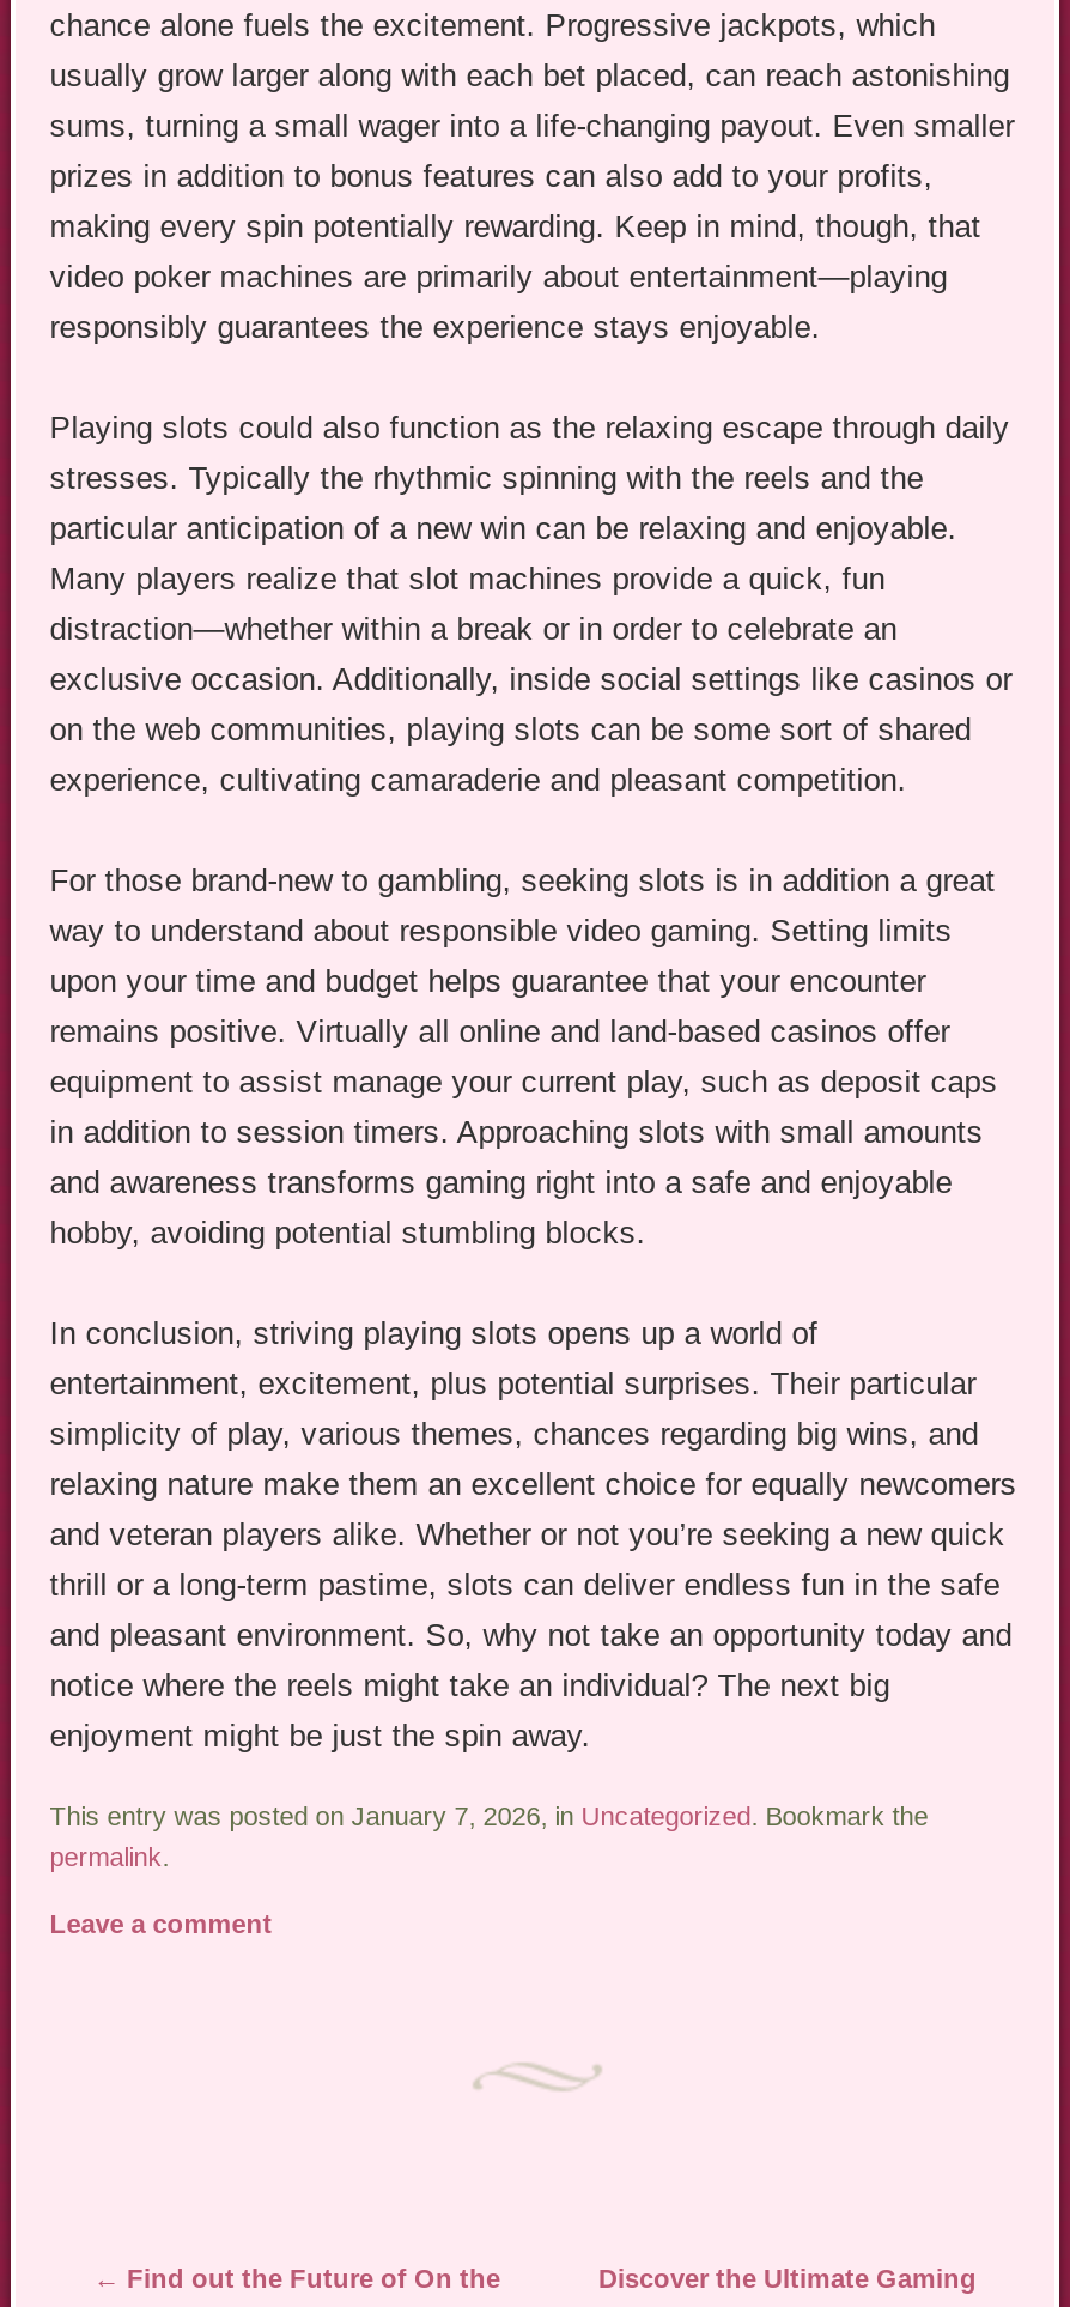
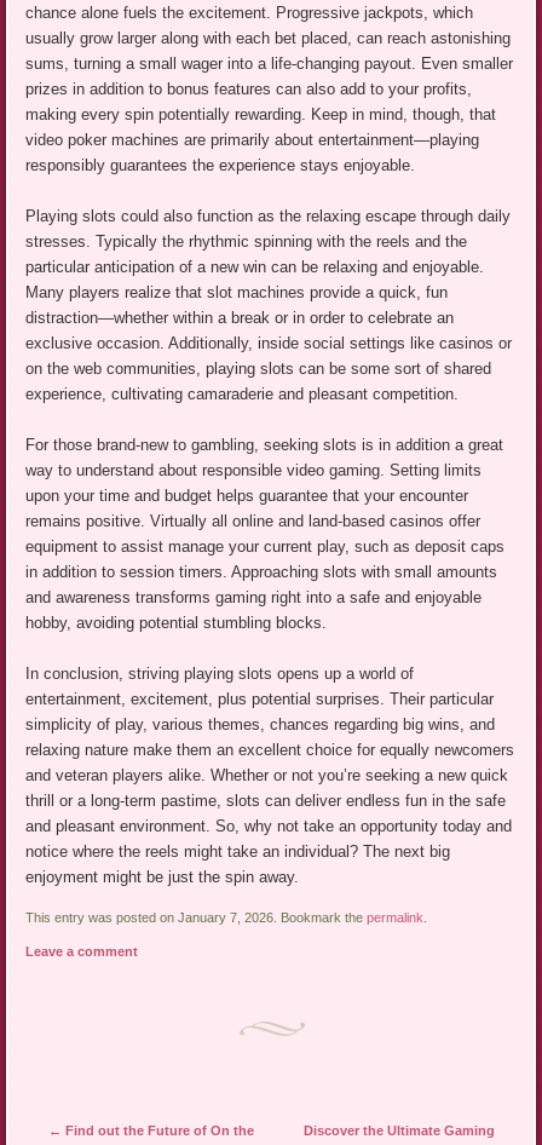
- This entry was posted on January 7, 2026, in Uncategorized. Bookmark the
- permalink.
+ This entry was posted on January 7, 2026. Bookmark the permalink.
